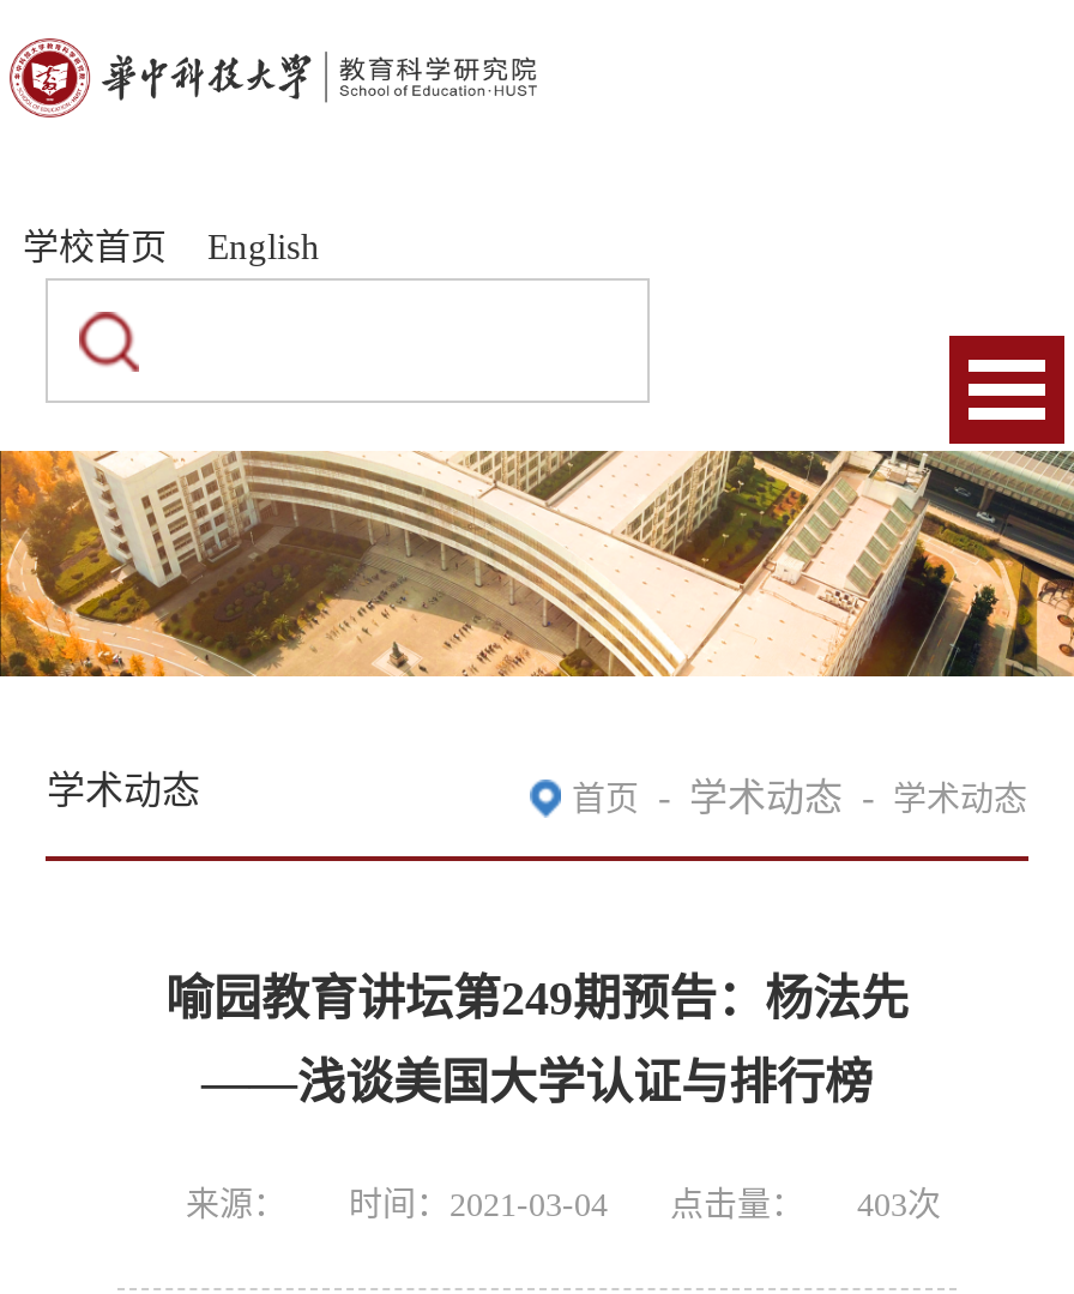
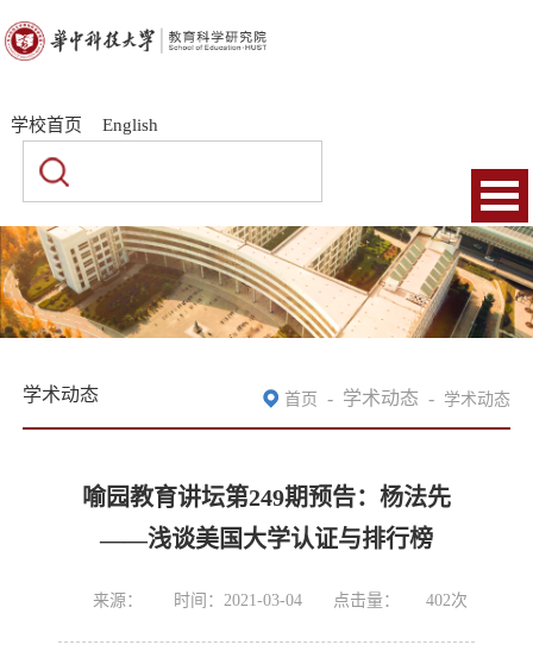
- 来源： 时间：2021-03-04 点击量： 403次
+ 来源： 时间：2021-03-04 点击量： 402次
